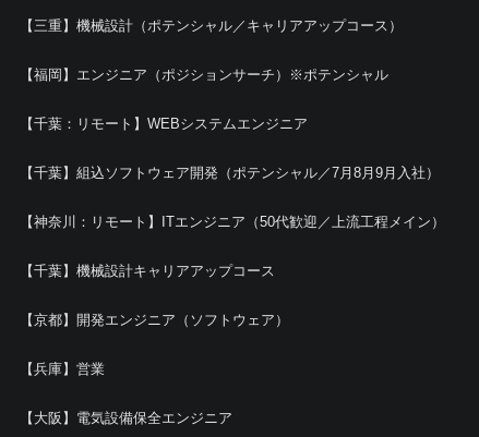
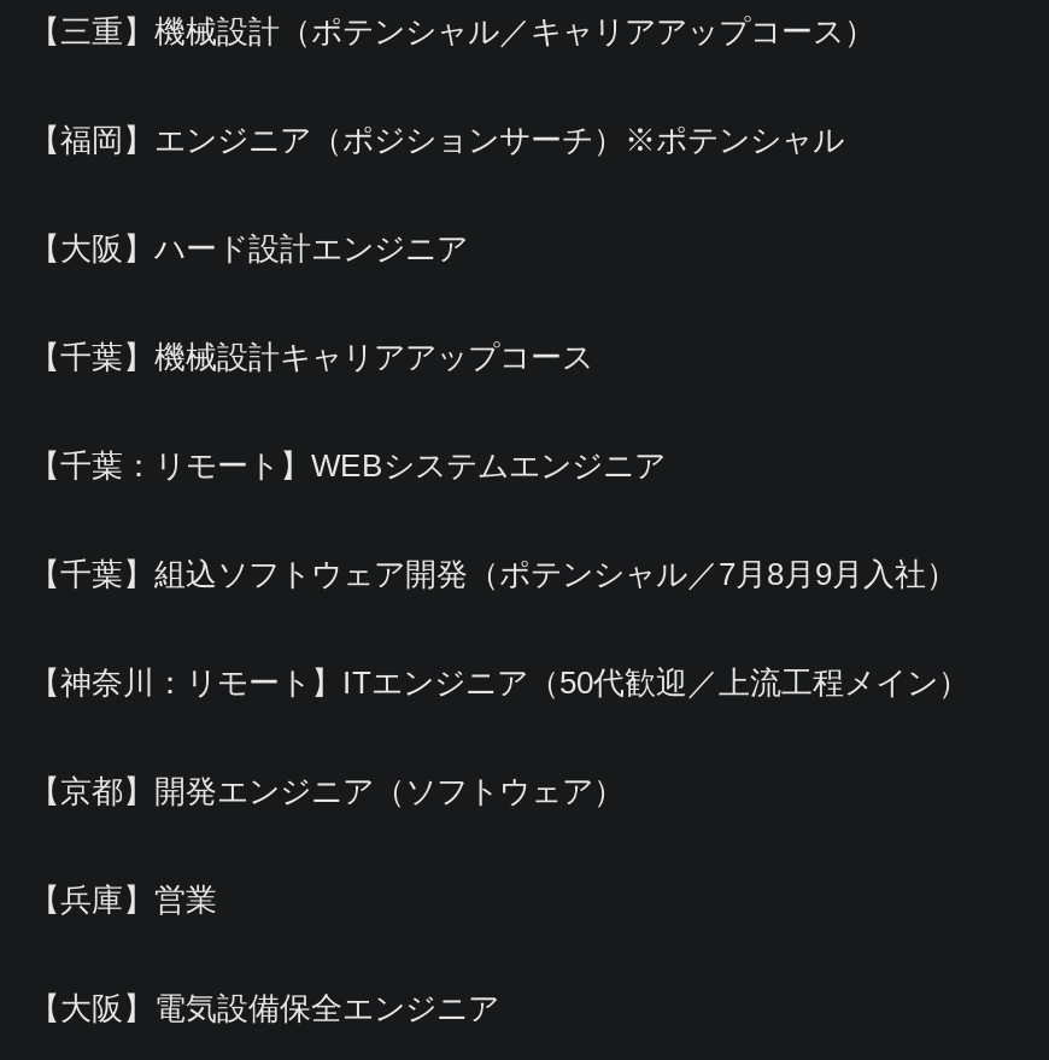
+ 【大阪】ハード設計エンジニア

moved down: 【千葉：リモート】WEBシステムエンジニア | 【千葉】組込ソフトウェア開発（ポテンシャル／7月8月9月入社） | 【神奈川：リモート】ITエンジニア（50代歓迎／上流工程メイン）

moved up: 【千葉】機械設計キャリアアップコース
